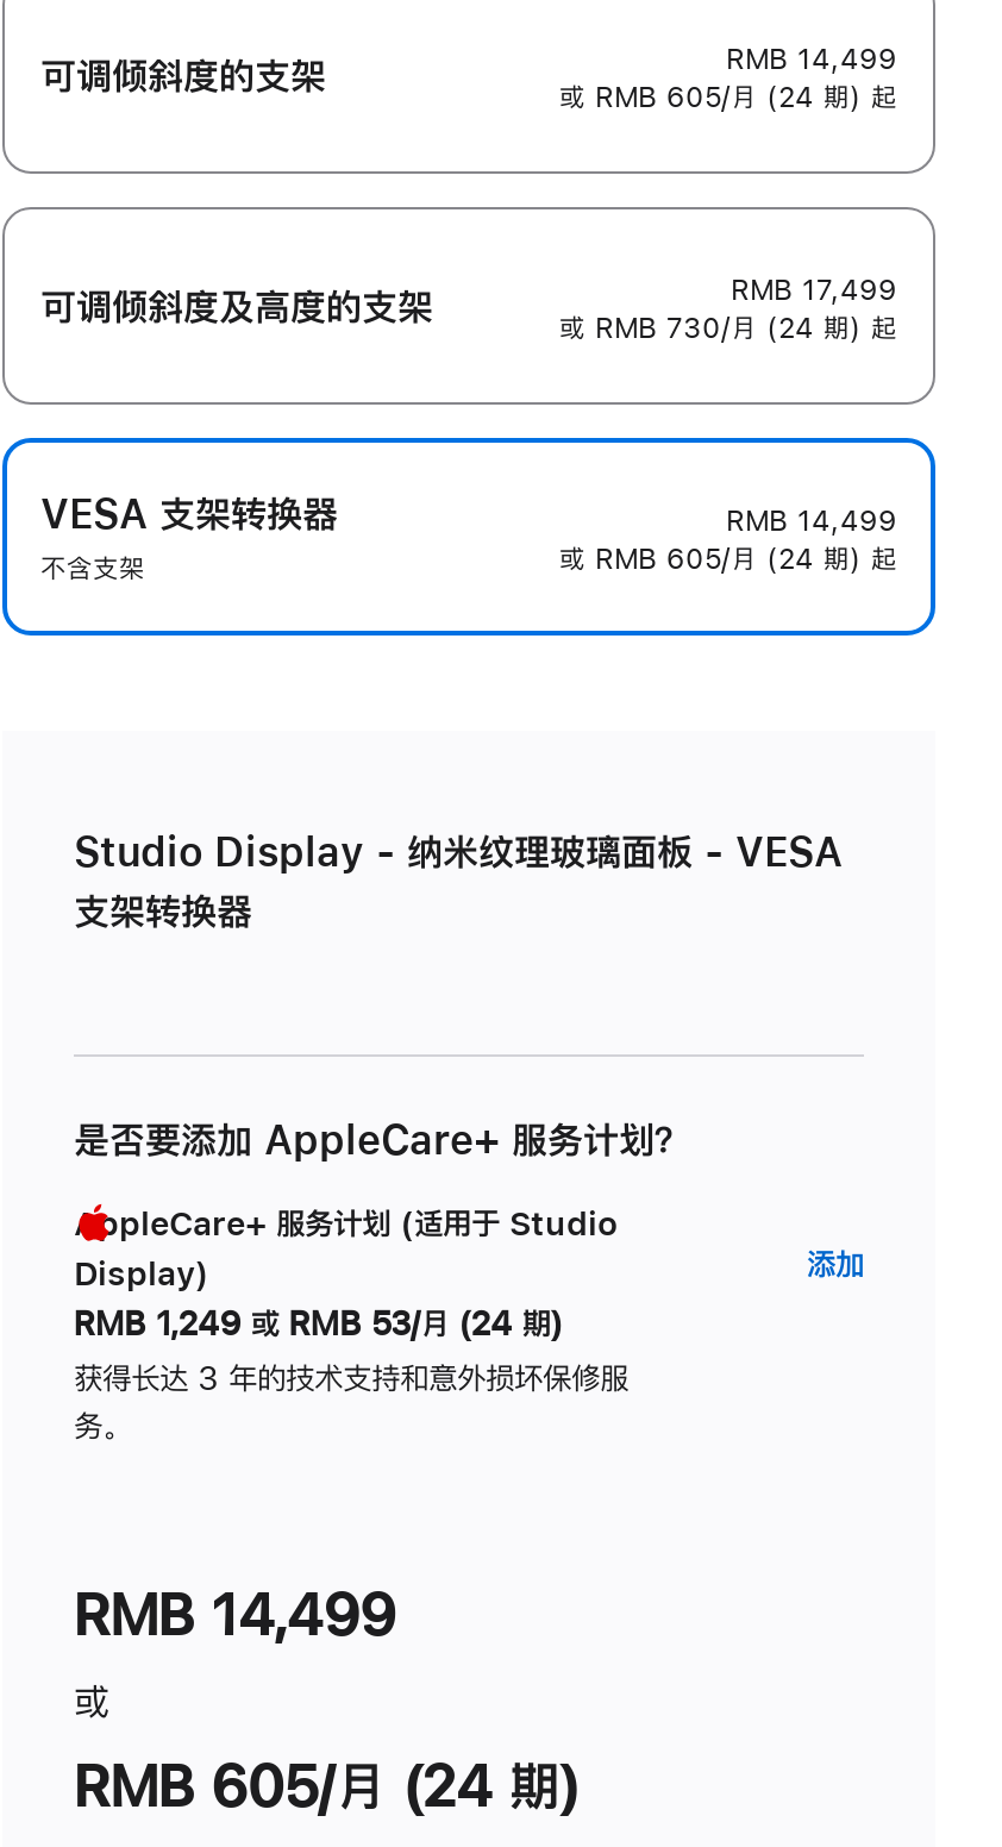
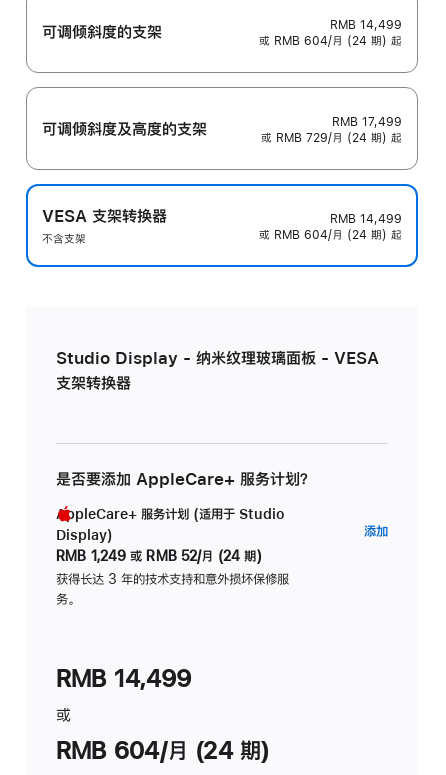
- 或 RMB 605/月 (24 期) 起
+ 或 RMB 604/月 (24 期) 起

- 或 RMB 730/月 (24 期) 起
+ 或 RMB 729/月 (24 期) 起

- 或 RMB 605/月 (24 期) 起
+ 或 RMB 604/月 (24 期) 起

- RMB 1,249 或 RMB 53/月 (24 期)
+ RMB 1,249 或 RMB 52/月 (24 期)

- RMB 605/月 (24 期)
+ RMB 604/月 (24 期)
